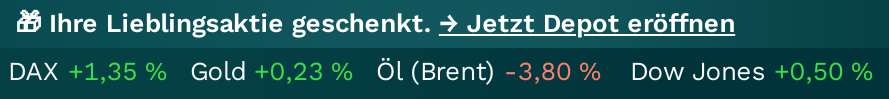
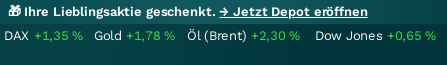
- Gold +0,23%
+ Gold +1,78%

- Öl (Brent) -3,80%
+ Öl (Brent) +2,30%

- Dow Jones +0,50%
+ Dow Jones +0,65%
